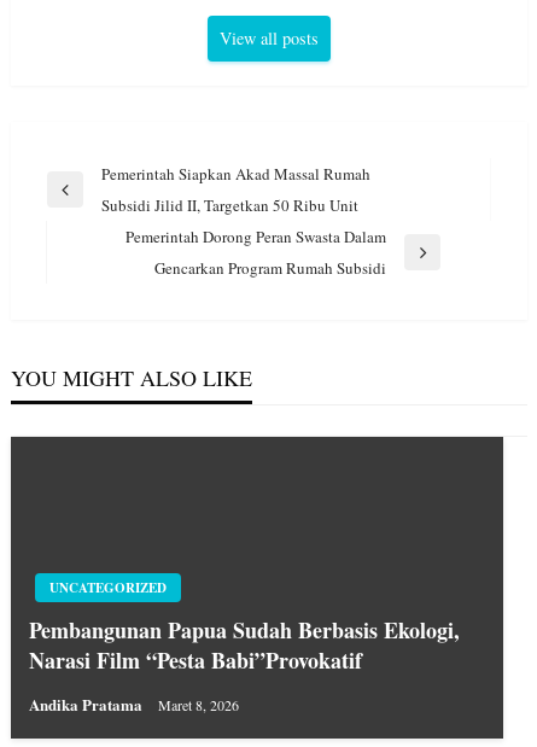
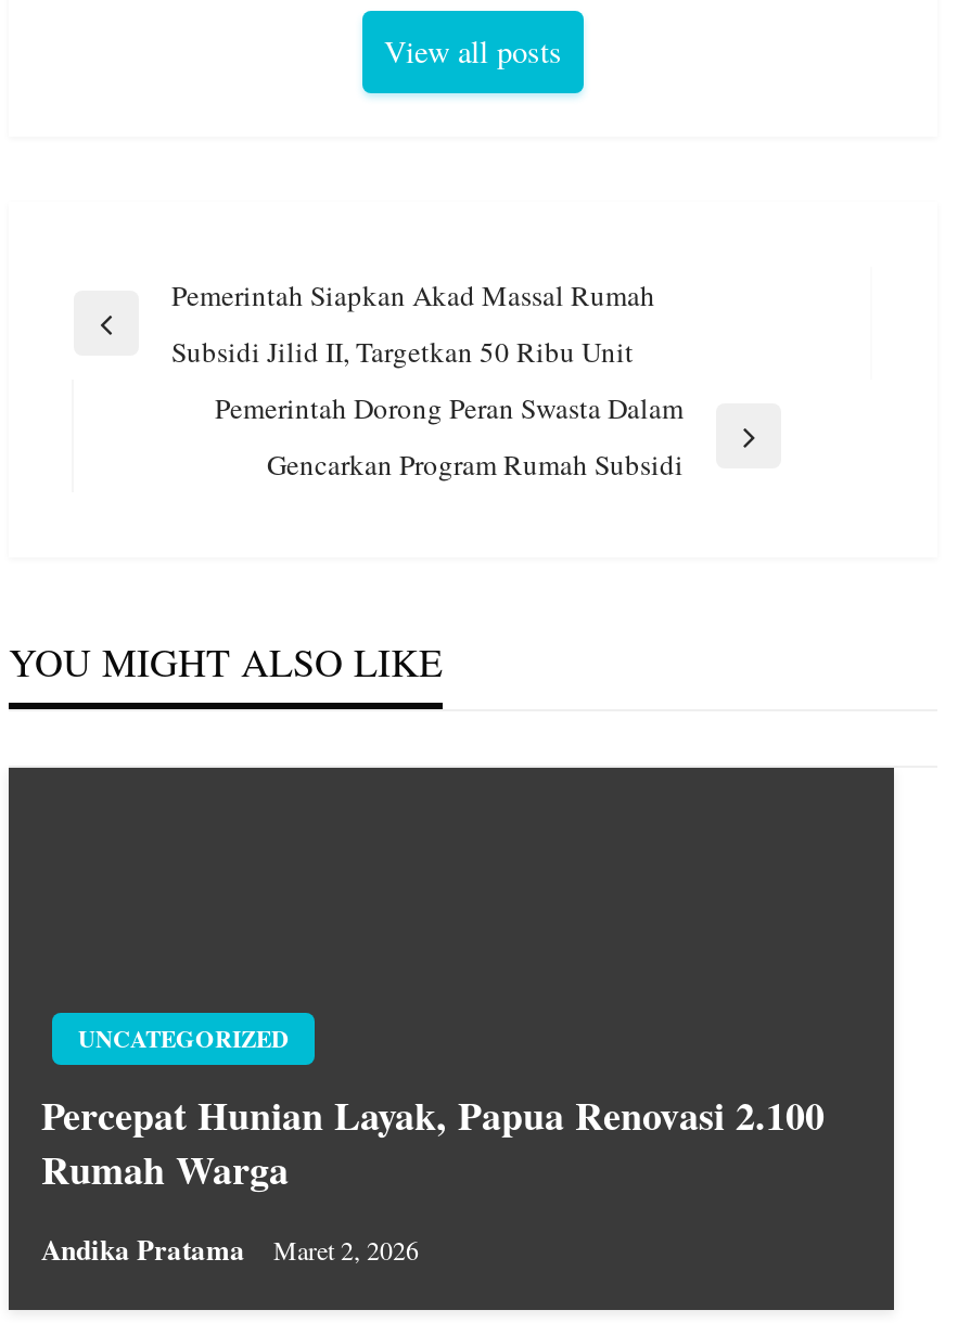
- Pembangunan Papua Sudah Berbasis Ekologi,
- Narasi Film “Pesta Babi”Provokatif
+ Percepat Hunian Layak, Papua Renovasi 2.100
+ Rumah Warga

- Andika Pratama Maret 8, 2026
+ Andika Pratama Maret 2, 2026
